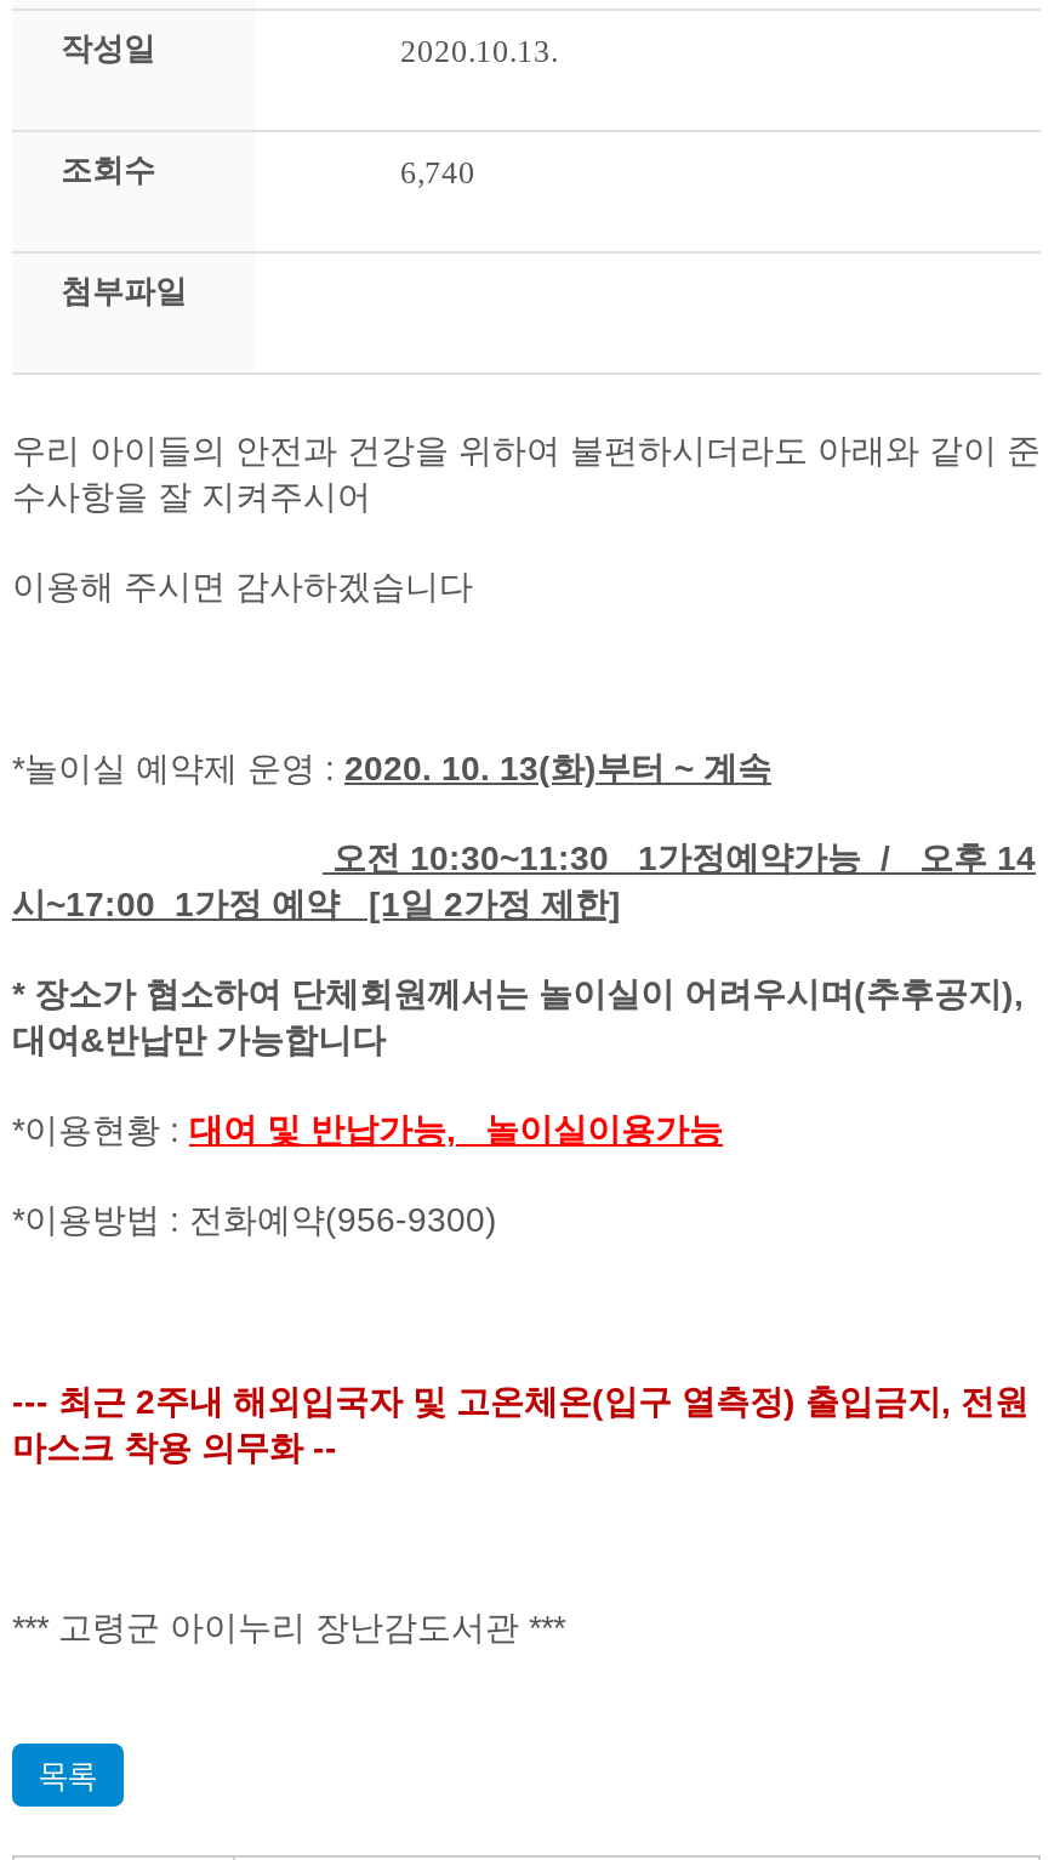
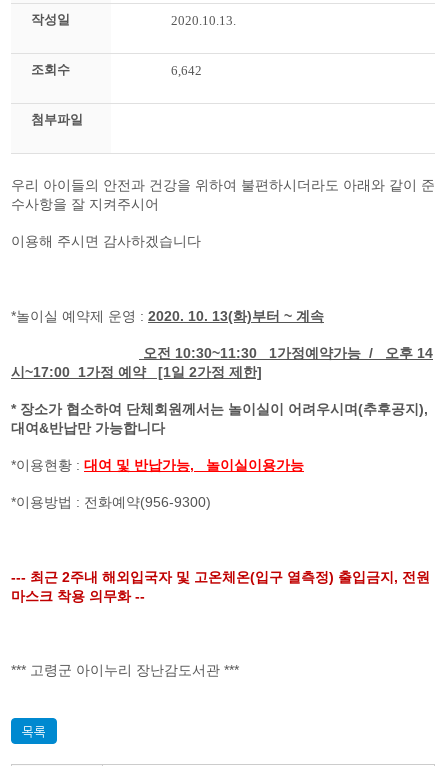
- 6,740
+ 6,642
